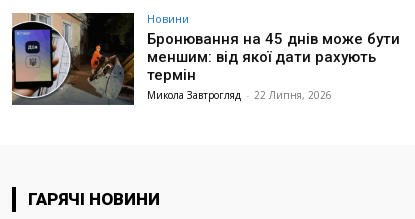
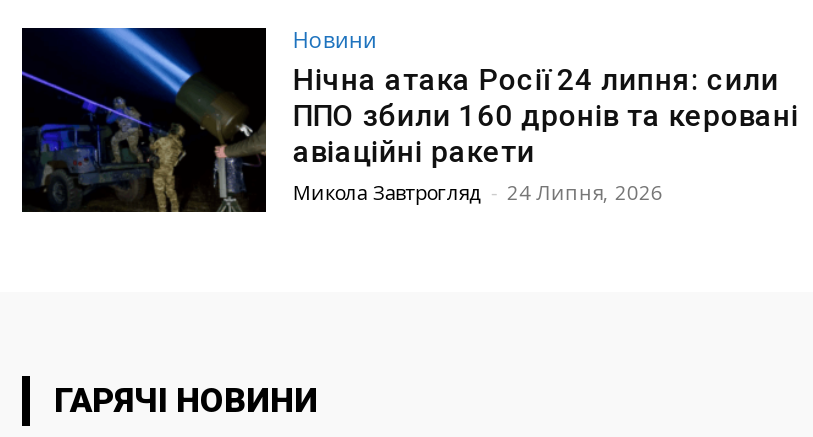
- [image]
- Бронювання на 45 днів може бути
- меншим: від якої дати рахують
- термін
- Микола Завтрогляд - 22 Липня, 2026
+ [image]
+ Нічна атака Росії 24 липня: сили
+ ППО збили 160 дронів та керовані
+ авіаційні ракети
+ Микола Завтрогляд - 24 Липня, 2026
